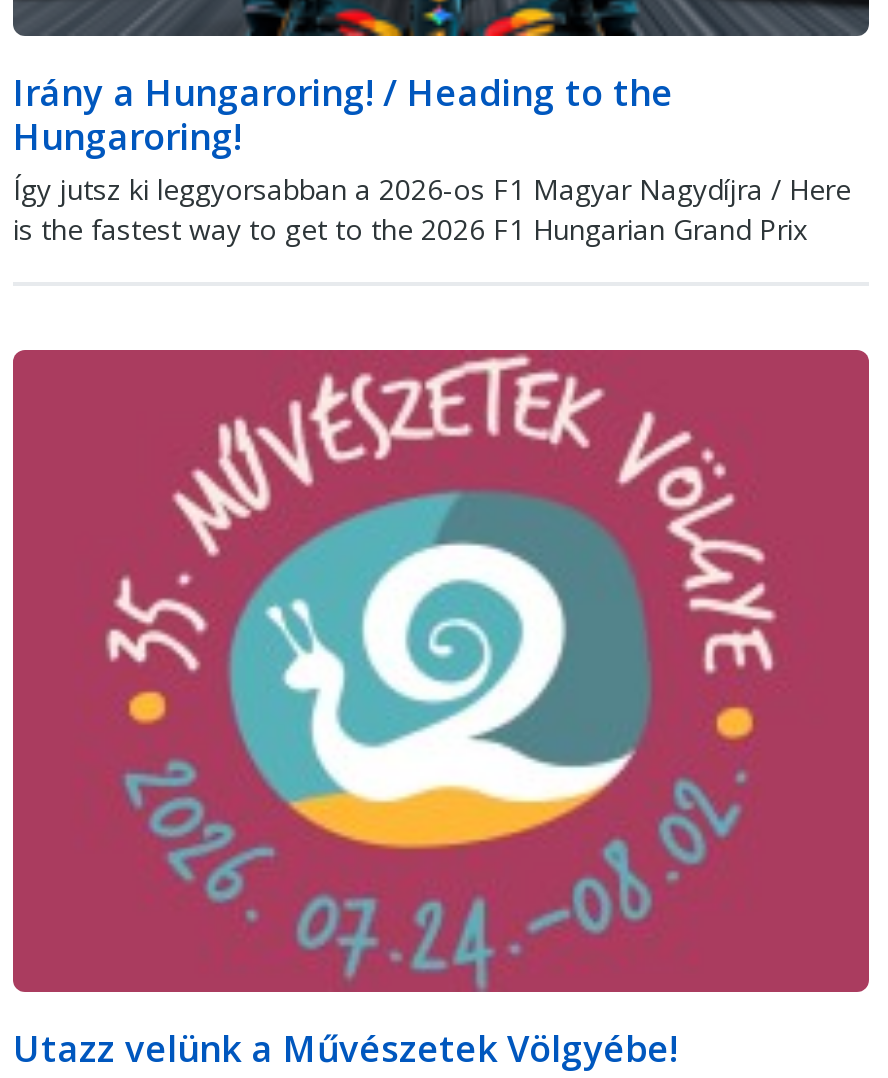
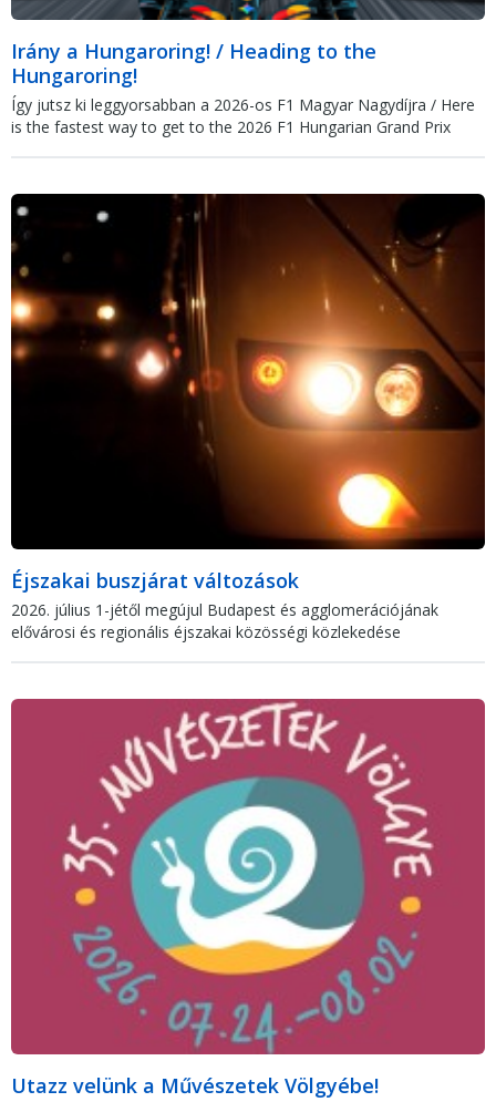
+ [image]
+ Éjszakai buszjárat változások
+ 2026. július 1-jétől megújul Budapest és agglomerációjának
+ elővárosi és regionális éjszakai közösségi közlekedése
